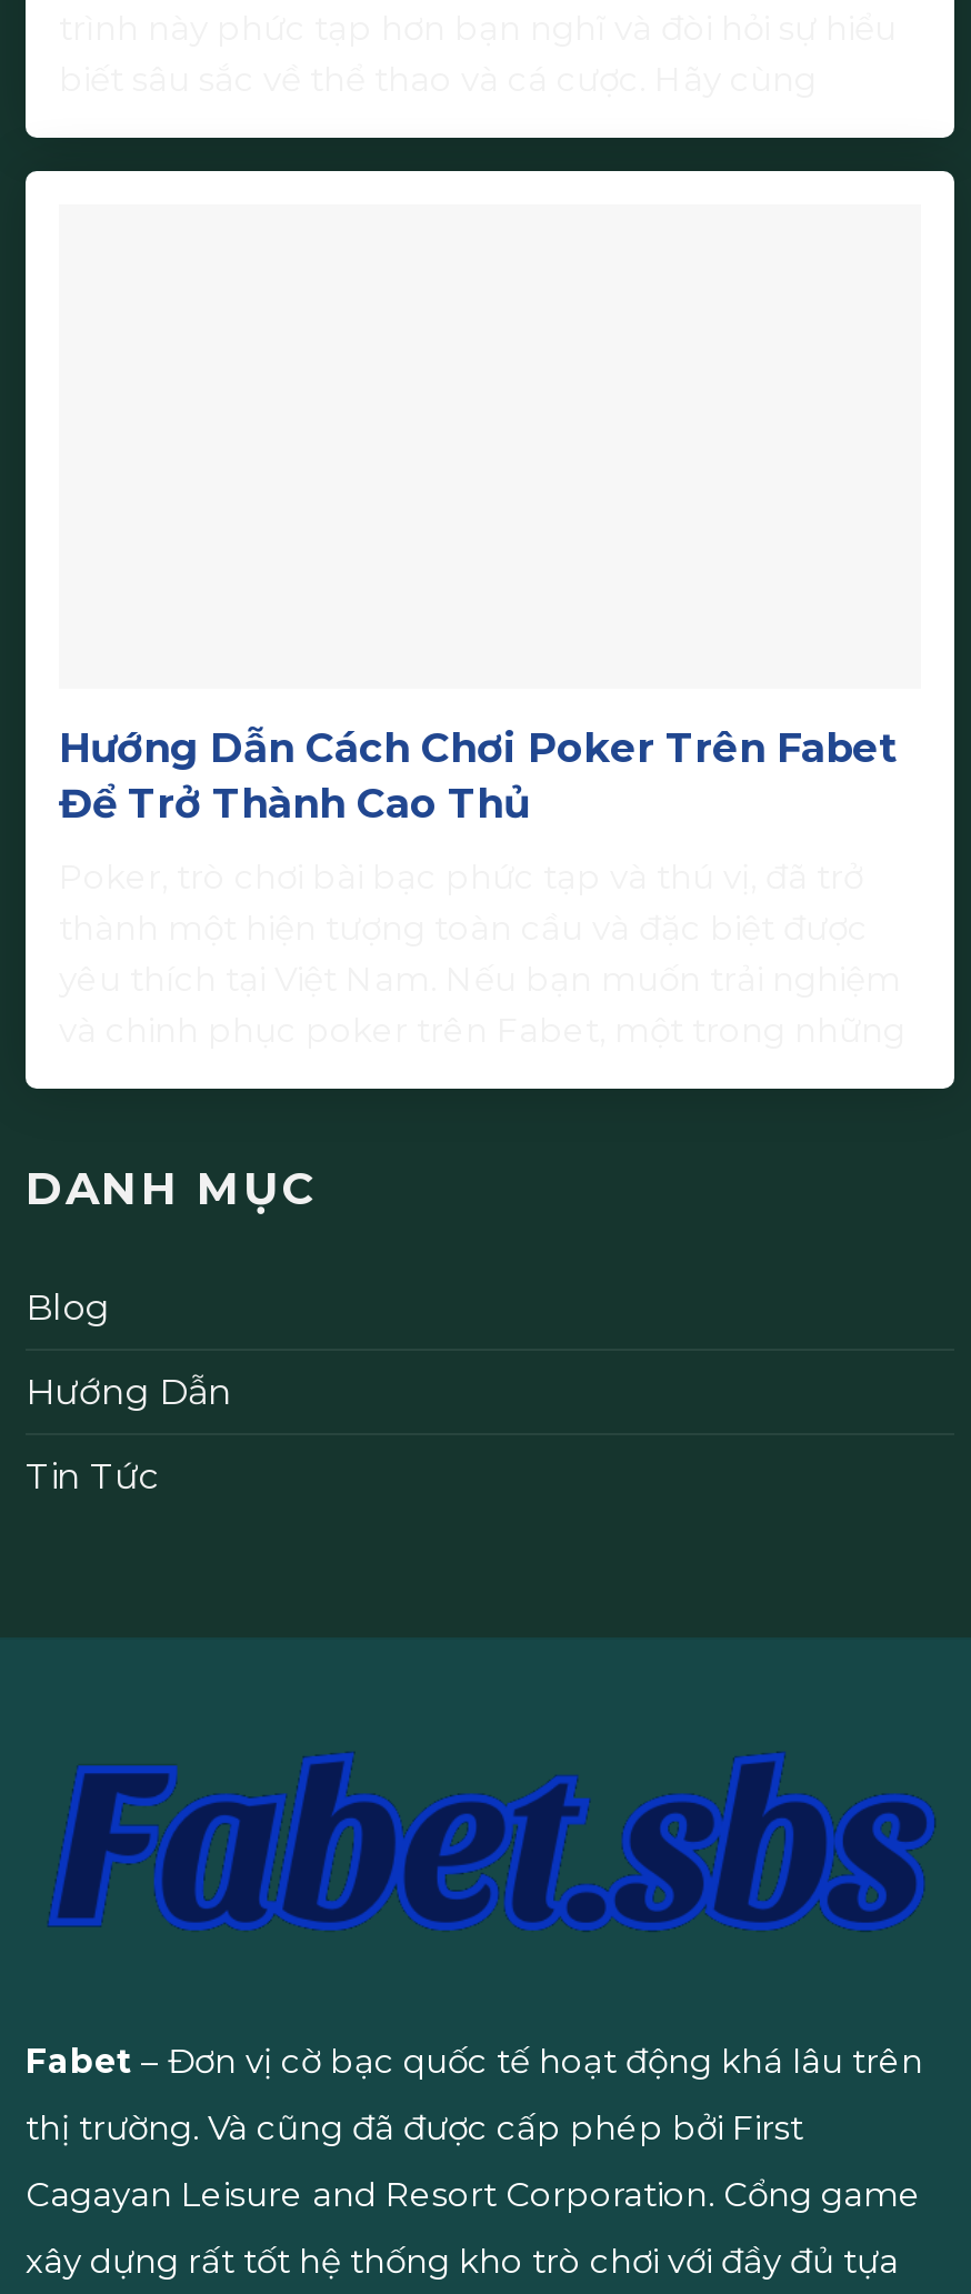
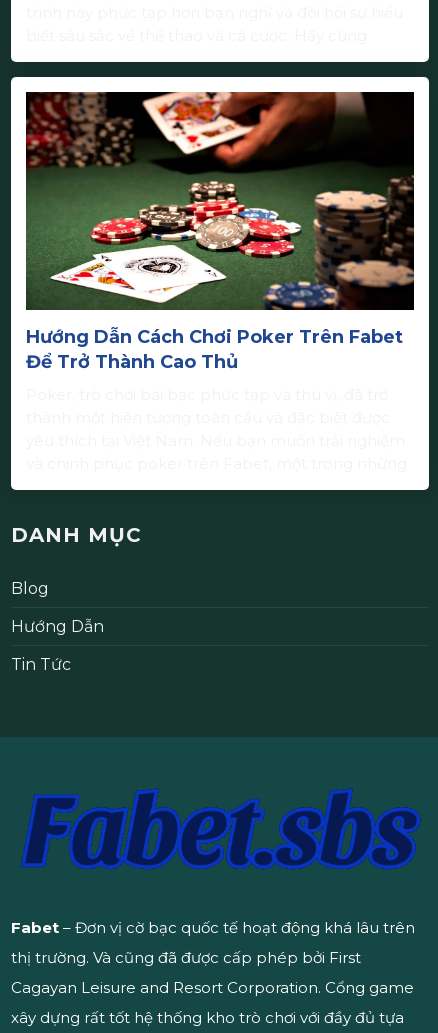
+ [image]
